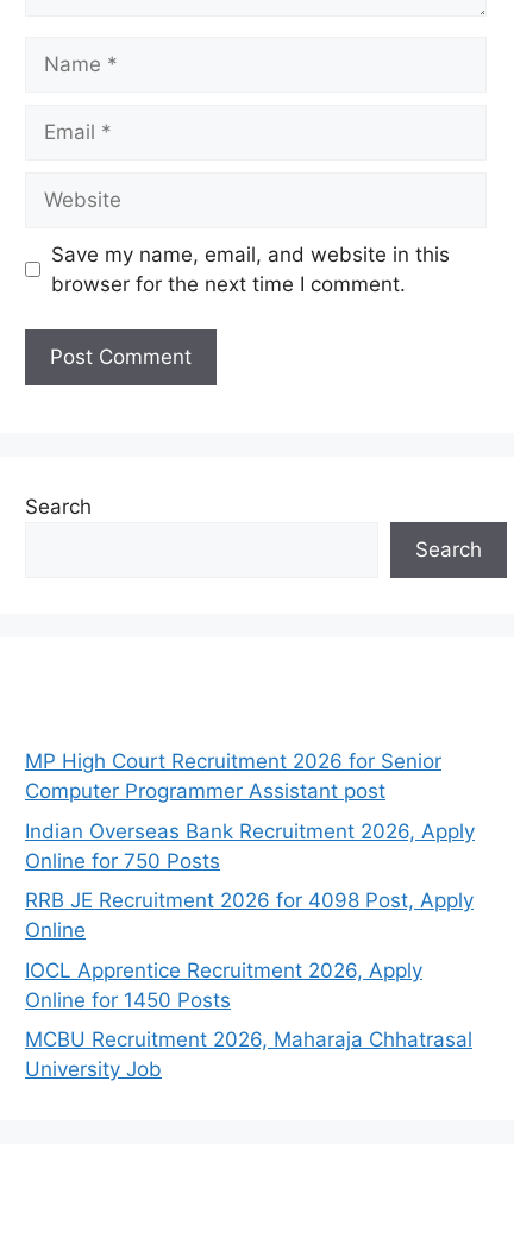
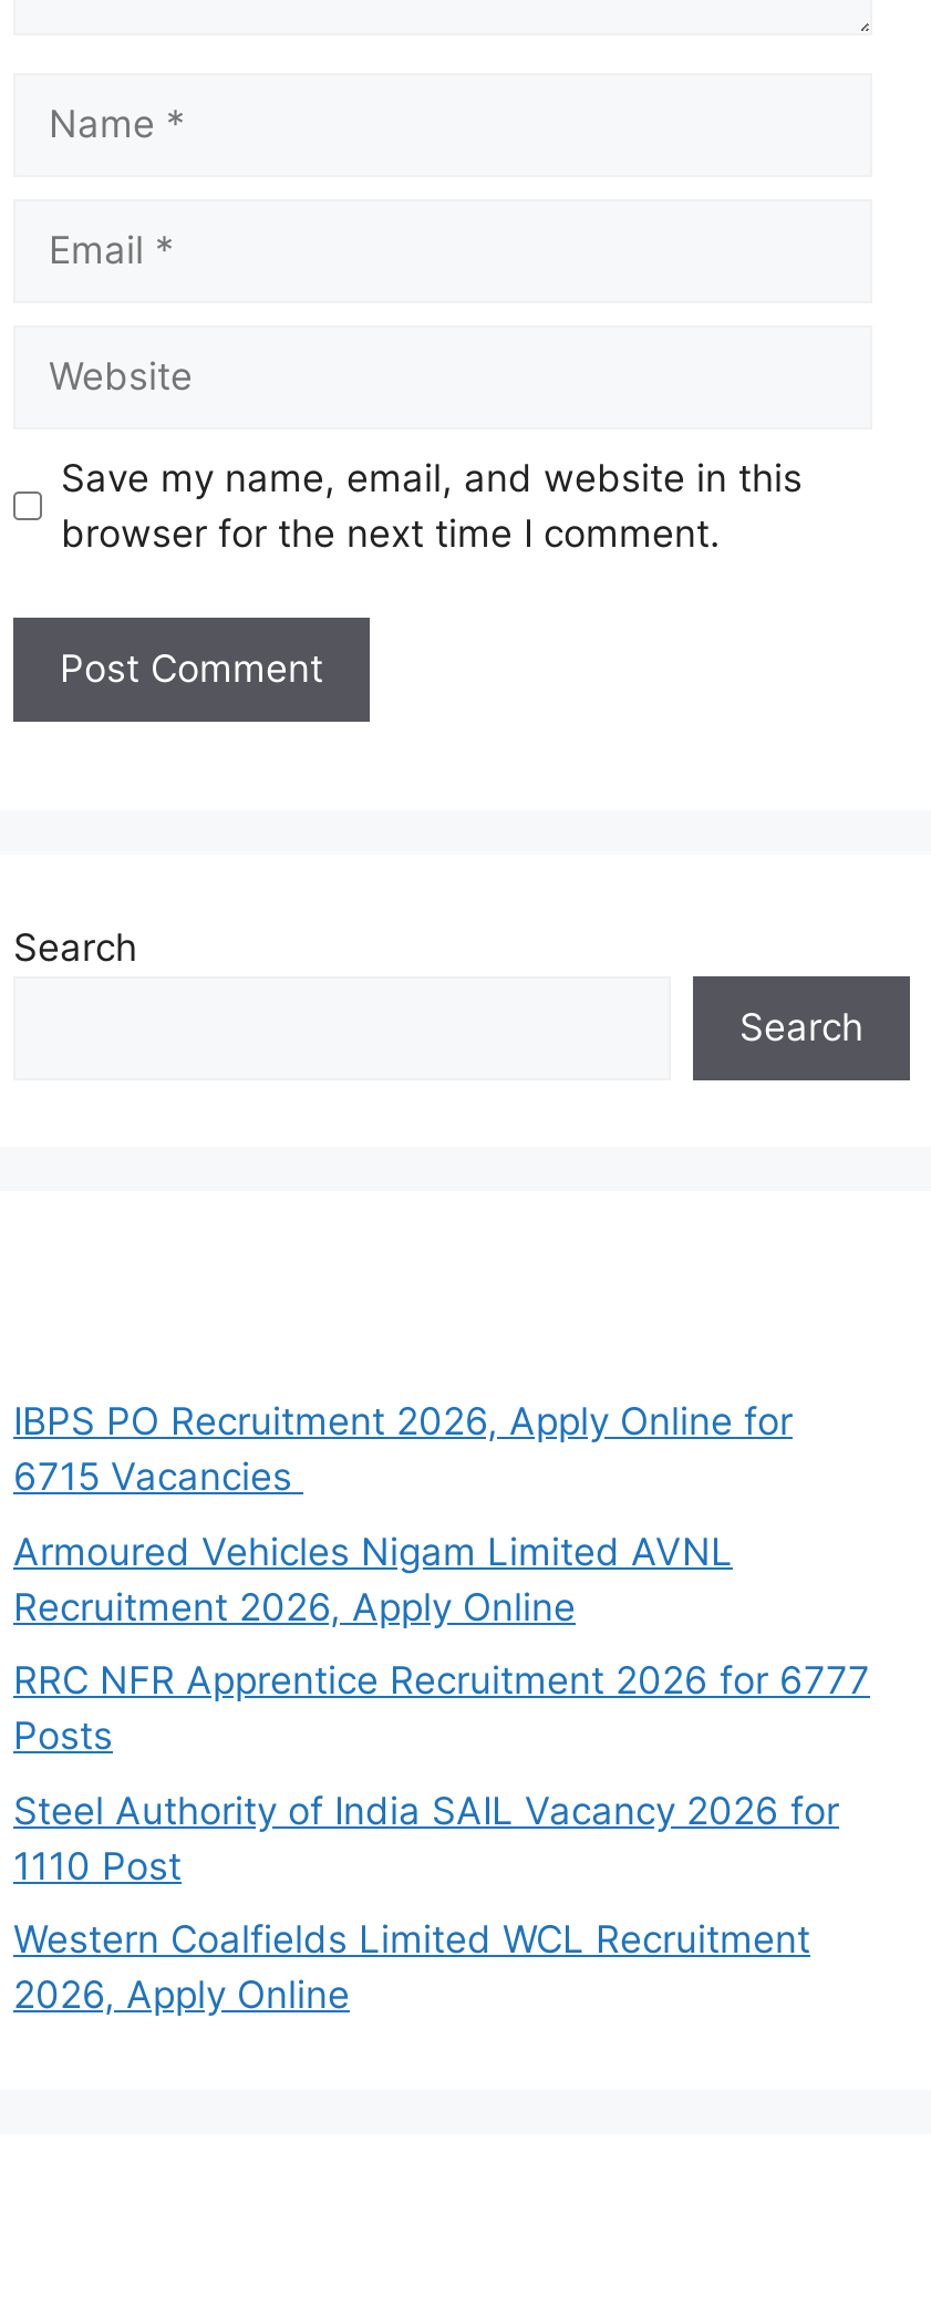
- MP High Court Recruitment 2026 for Senior
- Computer Programmer Assistant post
+ IBPS PO Recruitment 2026, Apply Online for
+ 6715 Vacancies

- Indian Overseas Bank Recruitment 2026, Apply
- Online for 750 Posts
+ Armoured Vehicles Nigam Limited AVNL
+ Recruitment 2026, Apply Online

- RRB JE Recruitment 2026 for 4098 Post, Apply
- Online
+ RRC NFR Apprentice Recruitment 2026 for 6777
+ Posts

- IOCL Apprentice Recruitment 2026, Apply
- Online for 1450 Posts
+ Steel Authority of India SAIL Vacancy 2026 for
+ 1110 Post

- MCBU Recruitment 2026, Maharaja Chhatrasal
- University Job
+ Western Coalfields Limited WCL Recruitment
+ 2026, Apply Online
